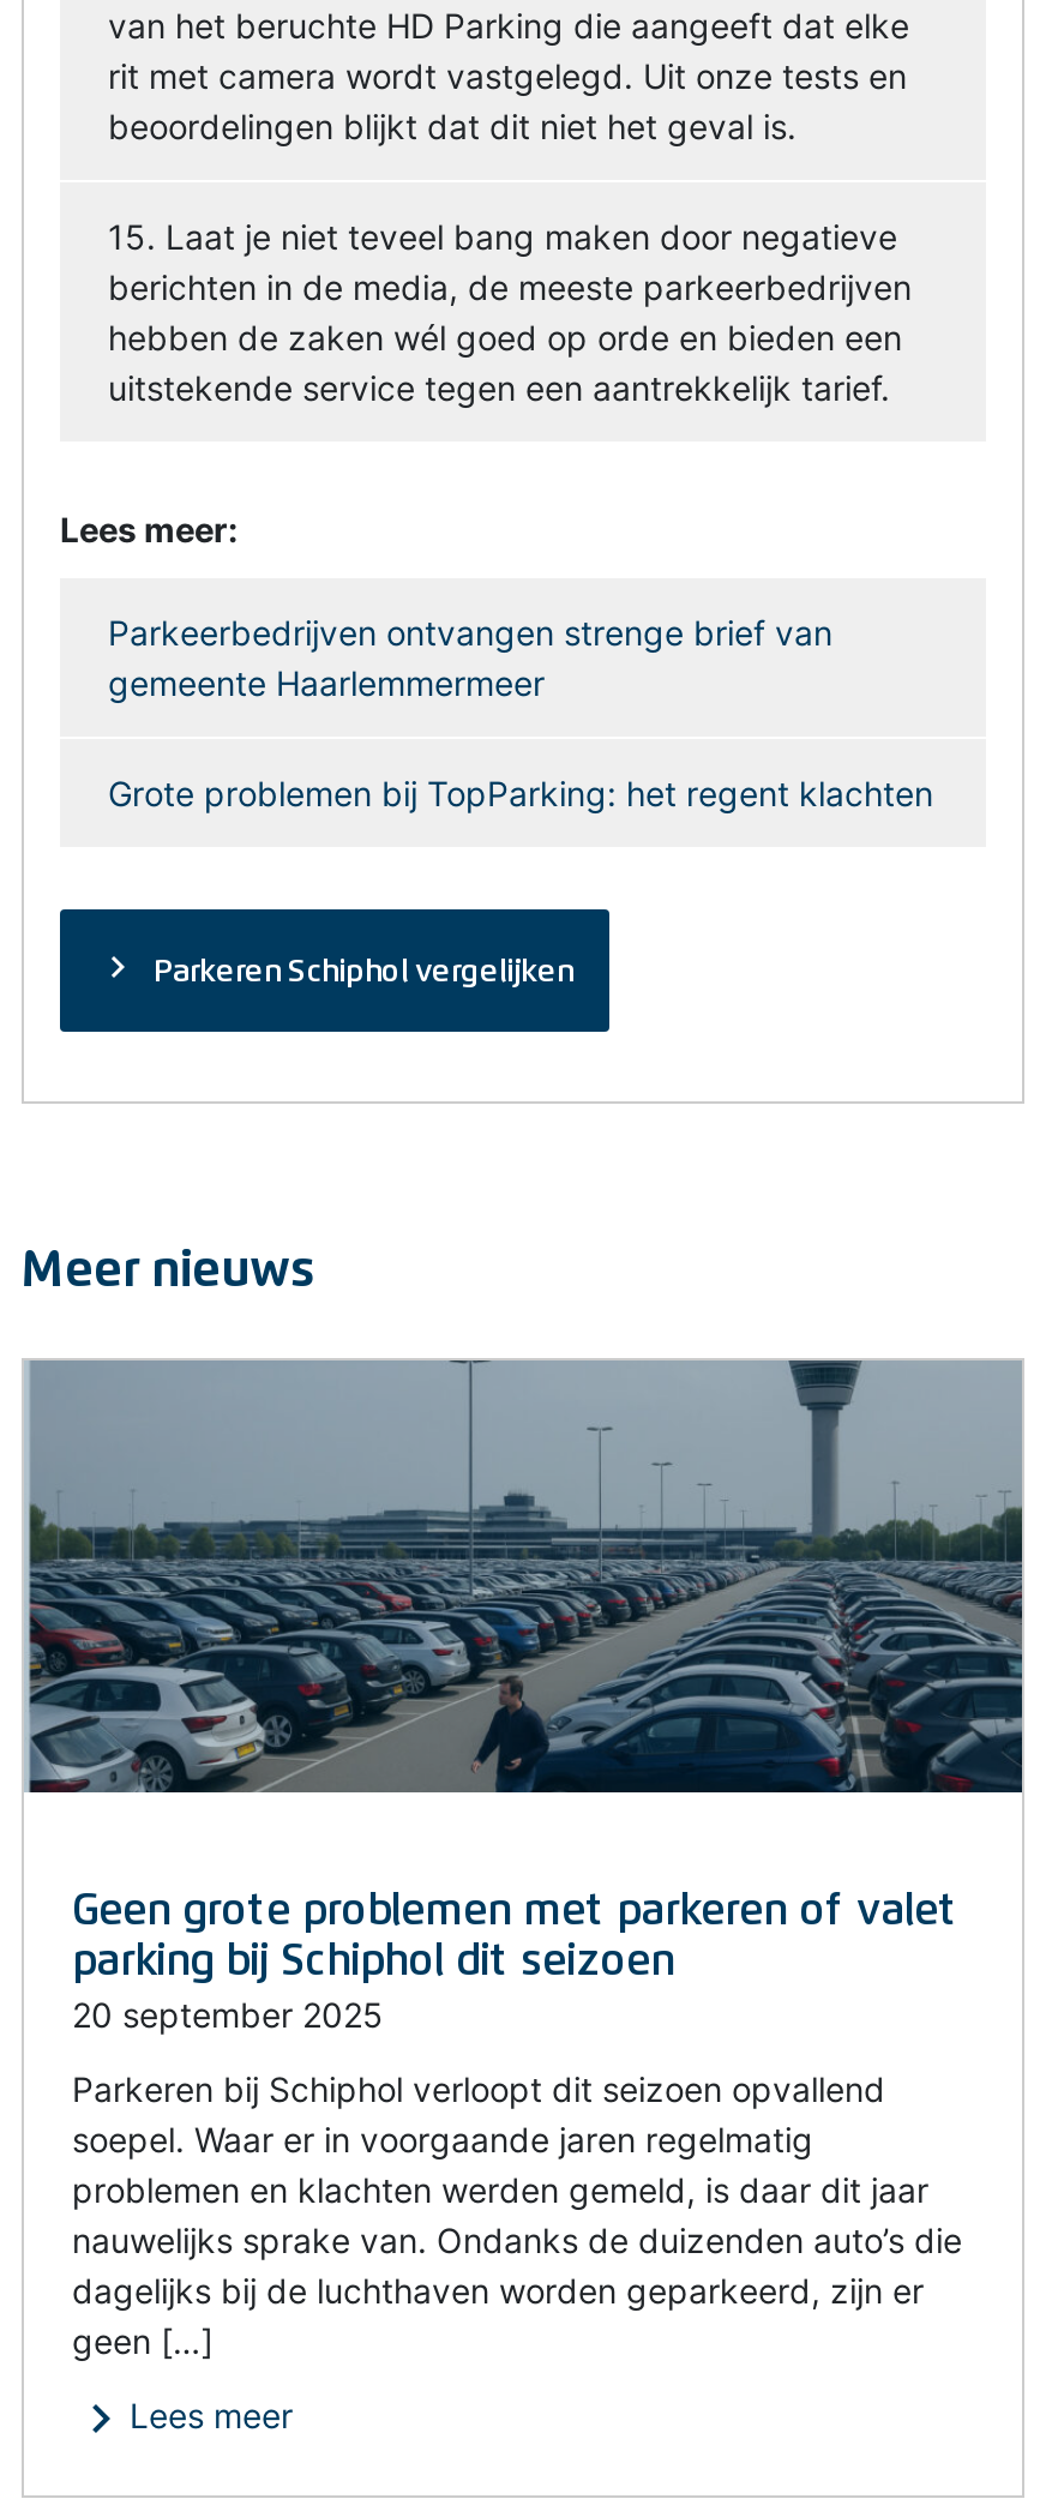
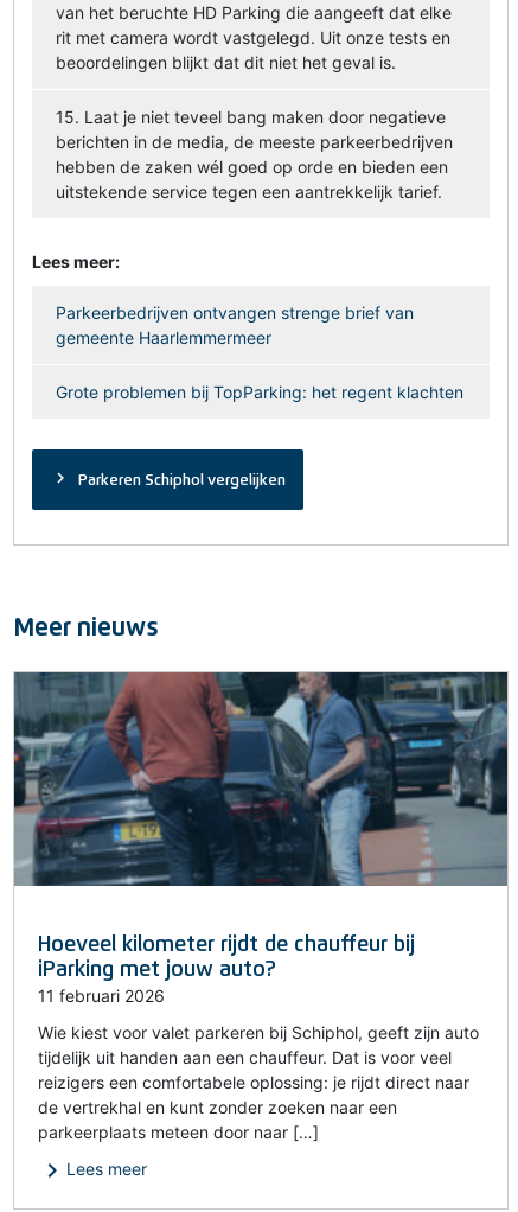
- [image]
- Geen grote problemen met parkeren of valet
- parking bij Schiphol dit seizoen
- 20 september 2025
+ [image]
+ Hoeveel kilometer rijdt de chauffeur bij
+ iParking met jouw auto?
+ 11 februari 2026

- Parkeren bij Schiphol verloopt dit seizoen opvallend
- soepel. Waar er in voorgaande jaren regelmatig
- problemen en klachten werden gemeld, is daar dit jaar
- nauwelijks sprake van. Ondanks de duizenden auto’s die
- dagelijks bij de luchthaven worden geparkeerd, zijn er
- geen […]
+ Wie kiest voor valet parkeren bij Schiphol, geeft zijn auto
+ tijdelijk uit handen aan een chauffeur. Dat is voor veel
+ reizigers een comfortabele oplossing: je rijdt direct naar
+ de vertrekhal en kunt zonder zoeken naar een
+ parkeerplaats meteen door naar […]
